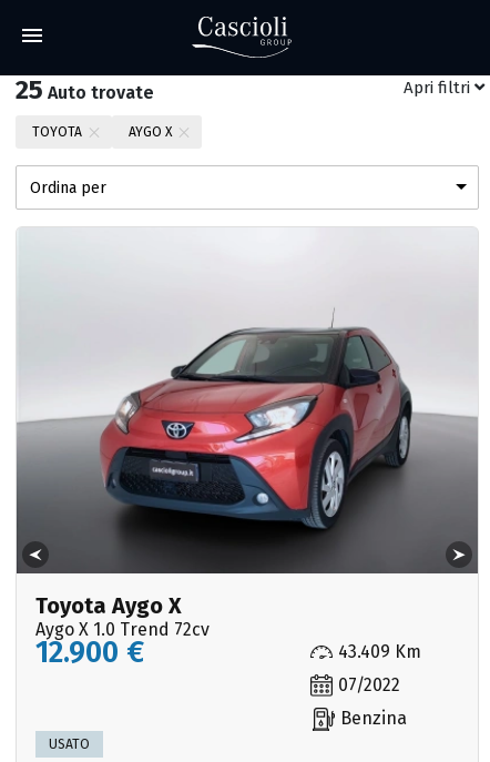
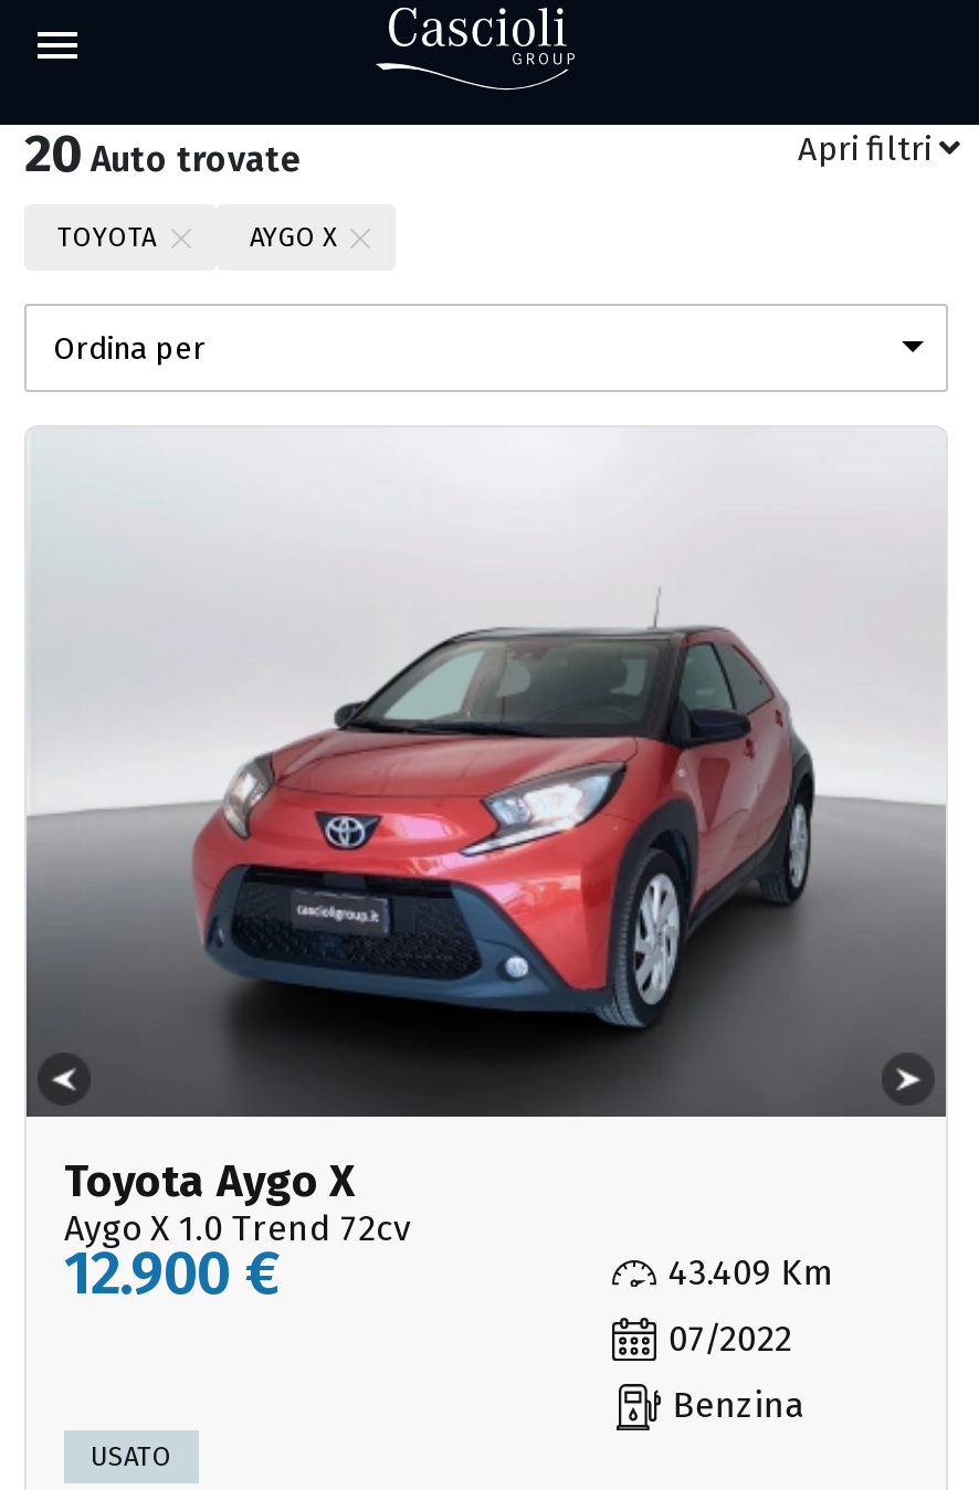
- 25Auto trovate
+ 20Auto trovate
